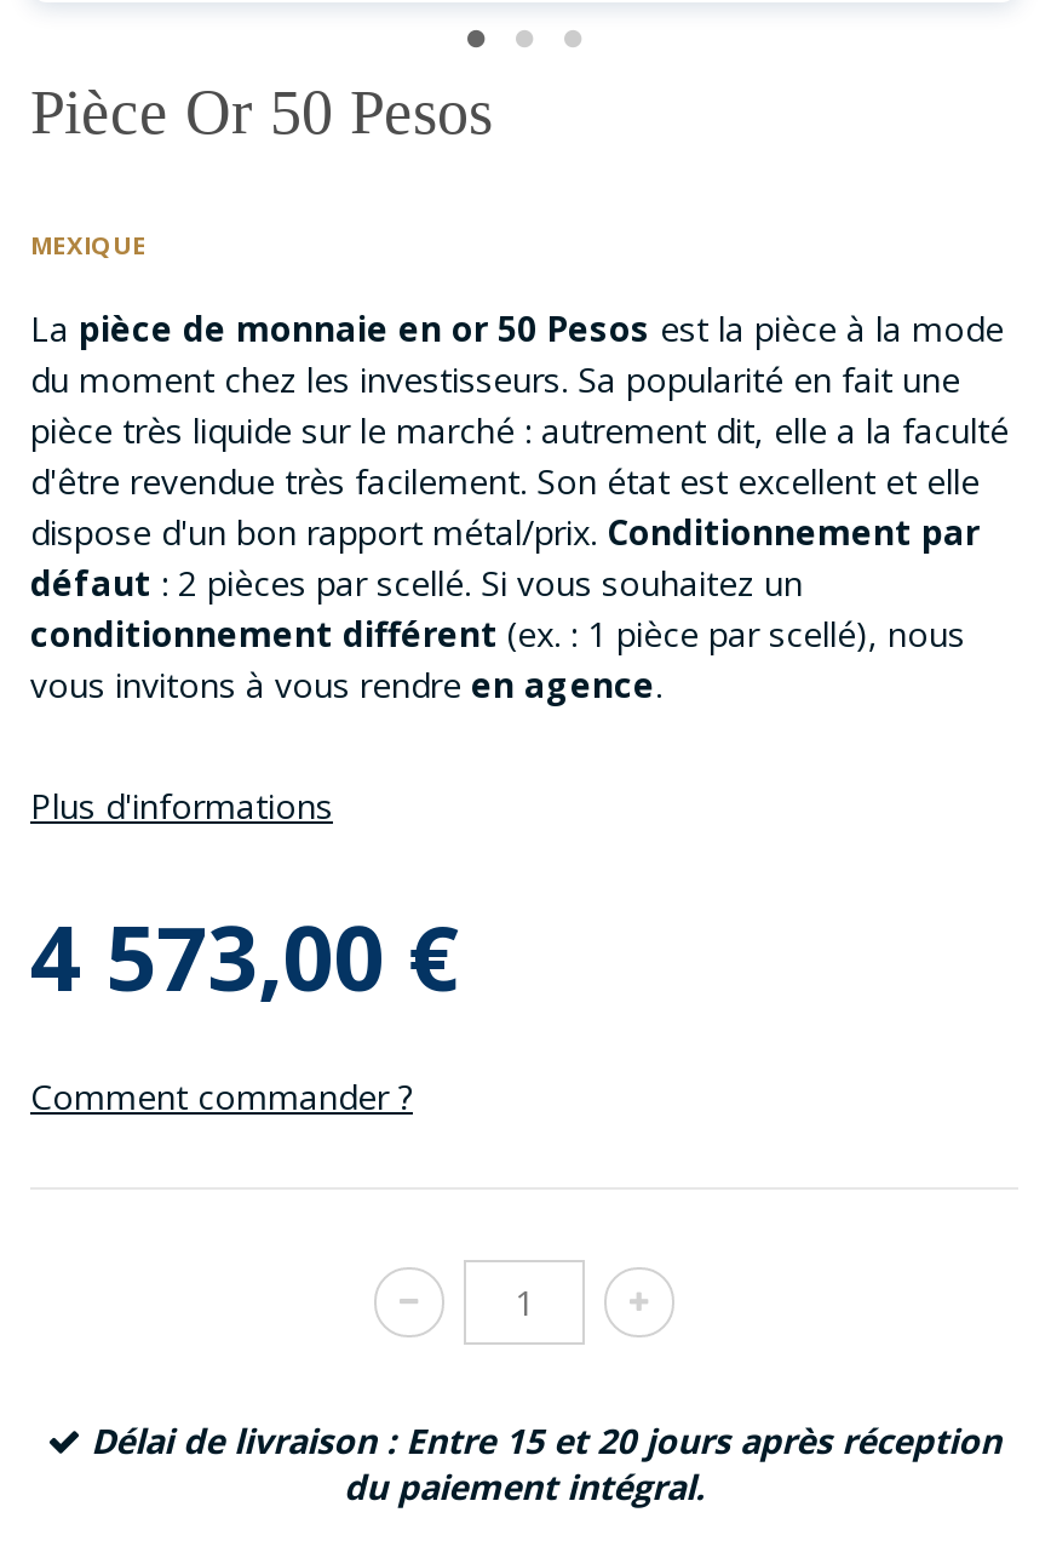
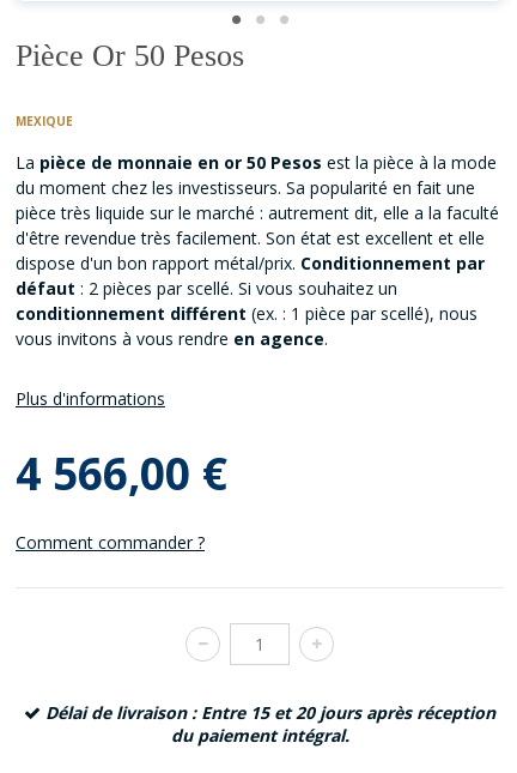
- 4 573,00 €
+ 4 566,00 €
